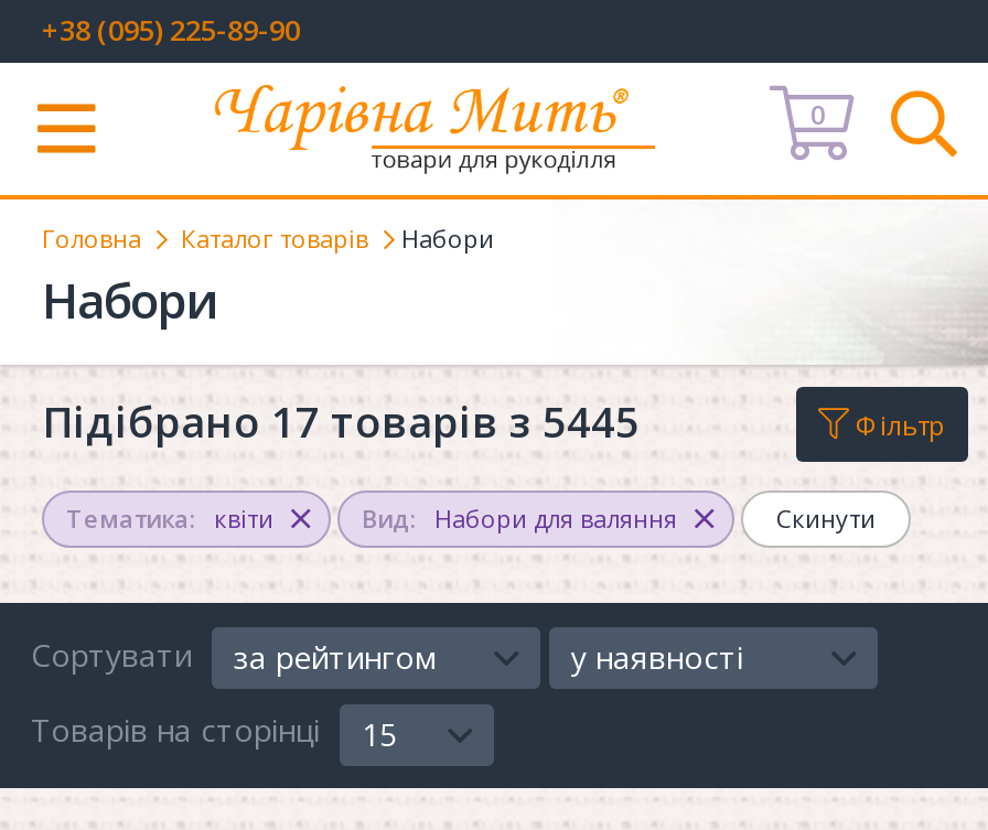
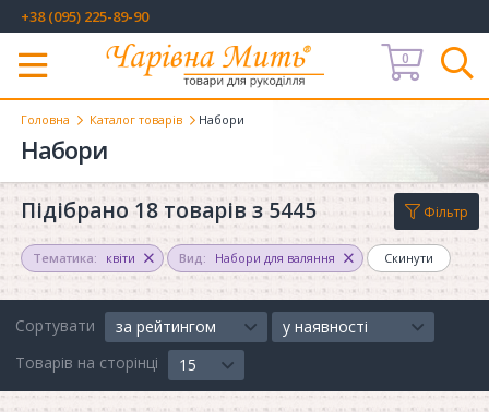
- Підібрано 17 товарів з 5445
+ Підібрано 18 товарів з 5445
